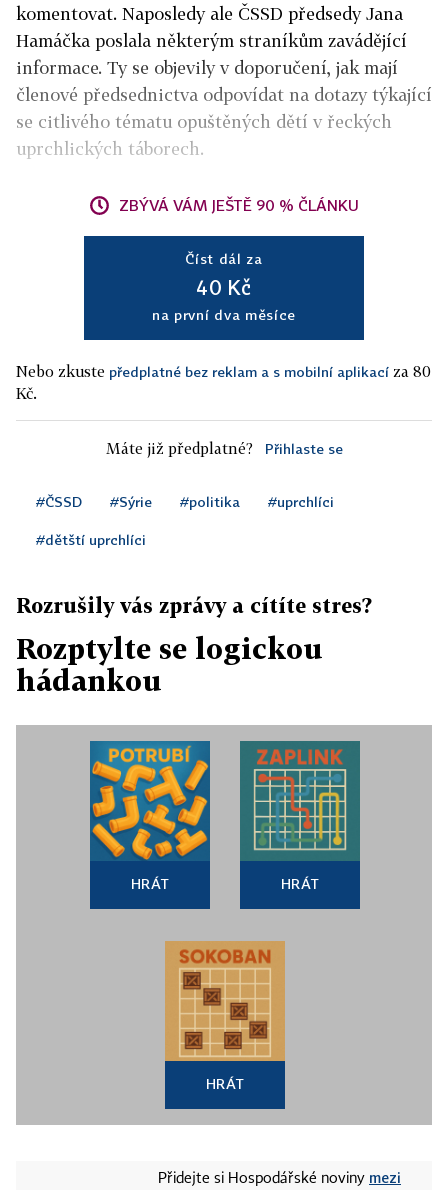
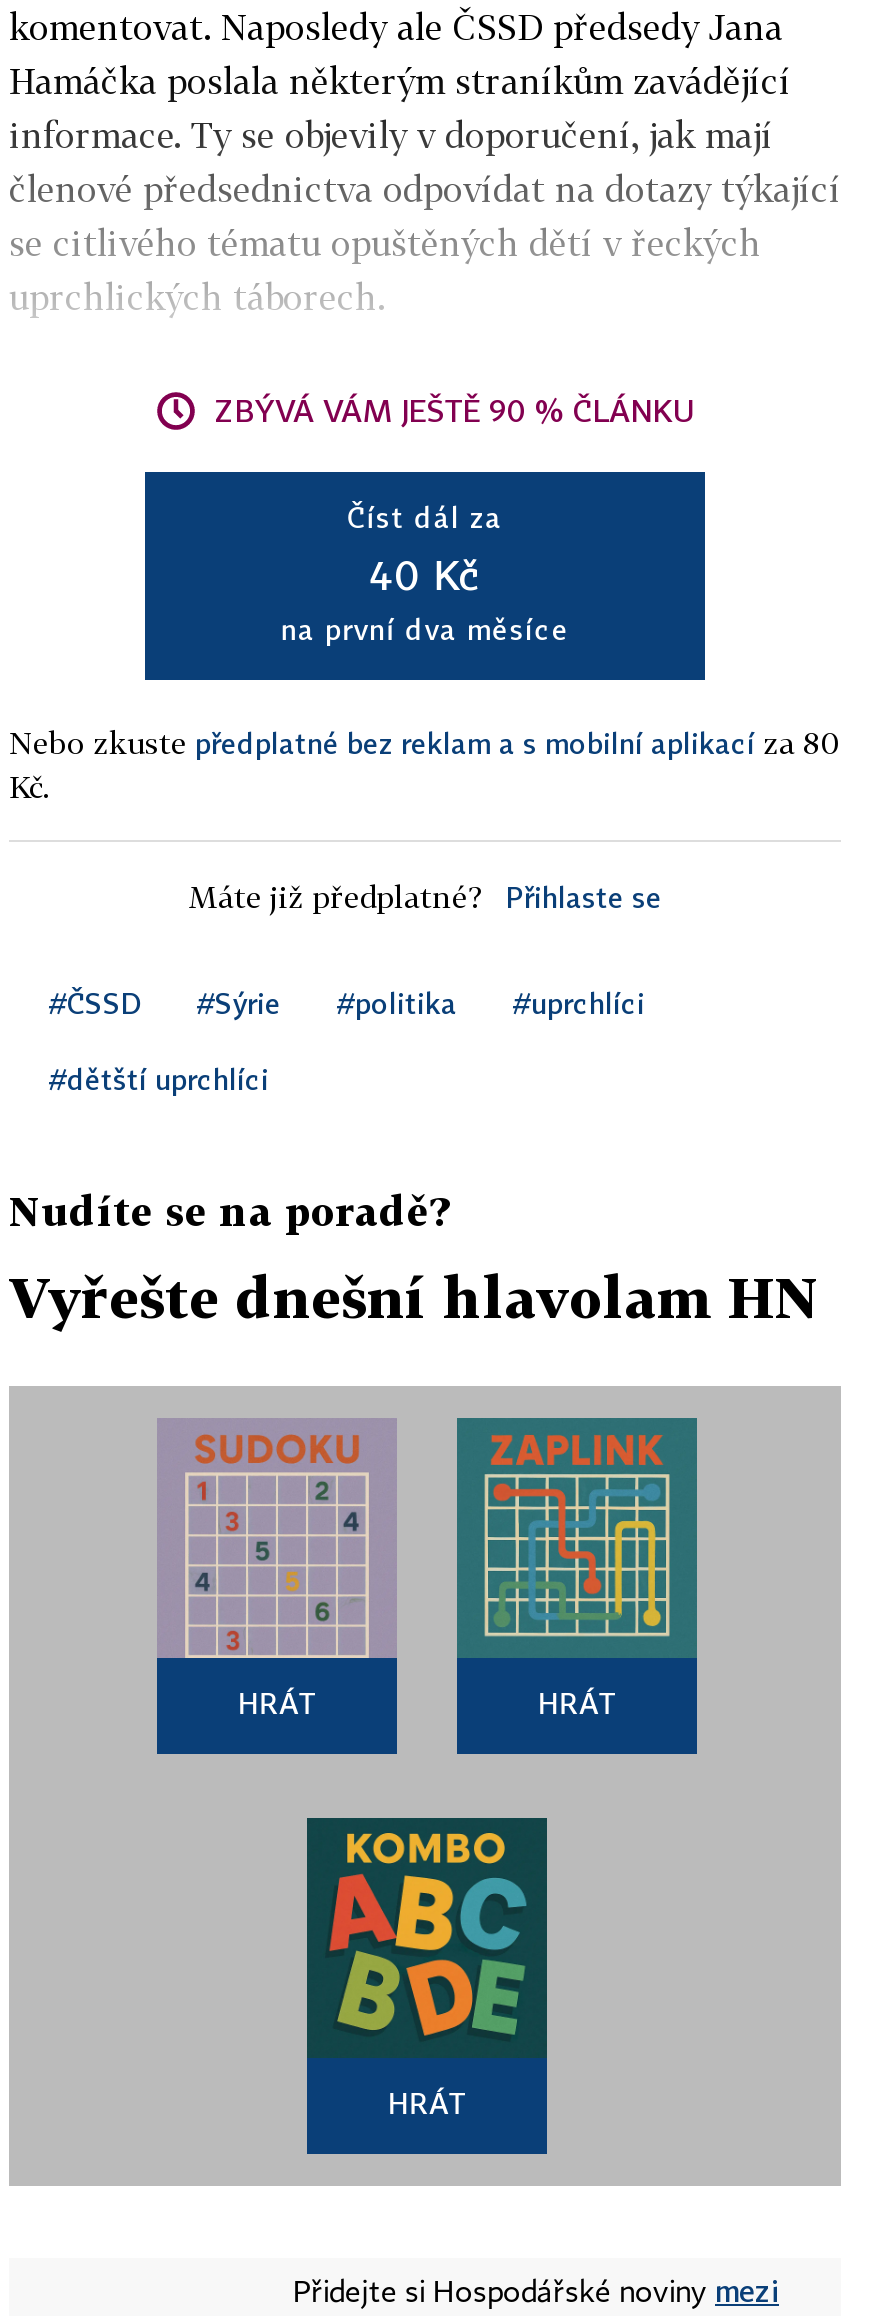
- Rozrušily vás zprávy a cítíte stres?
+ Nudíte se na poradě?

- Rozptylte se logickou
- hádankou
+ Vyřešte dnešní hlavolam HN

- [image]
+ [image]

- [image]
+ [image]
